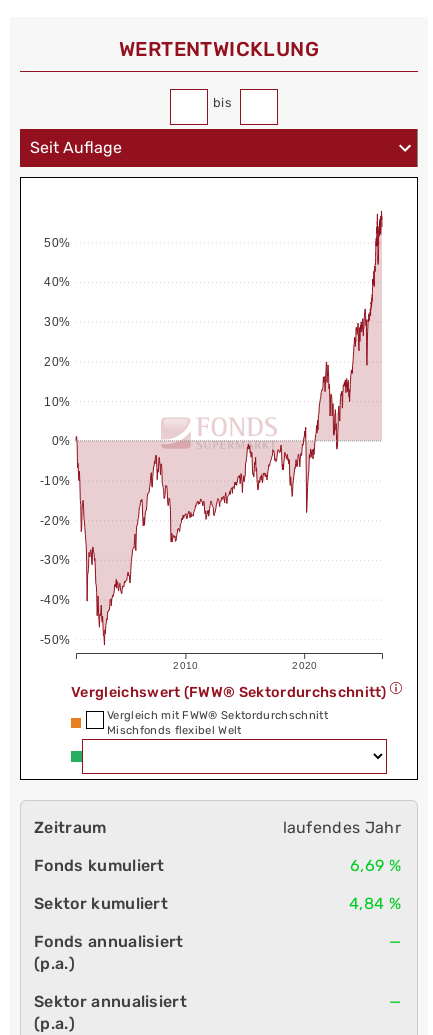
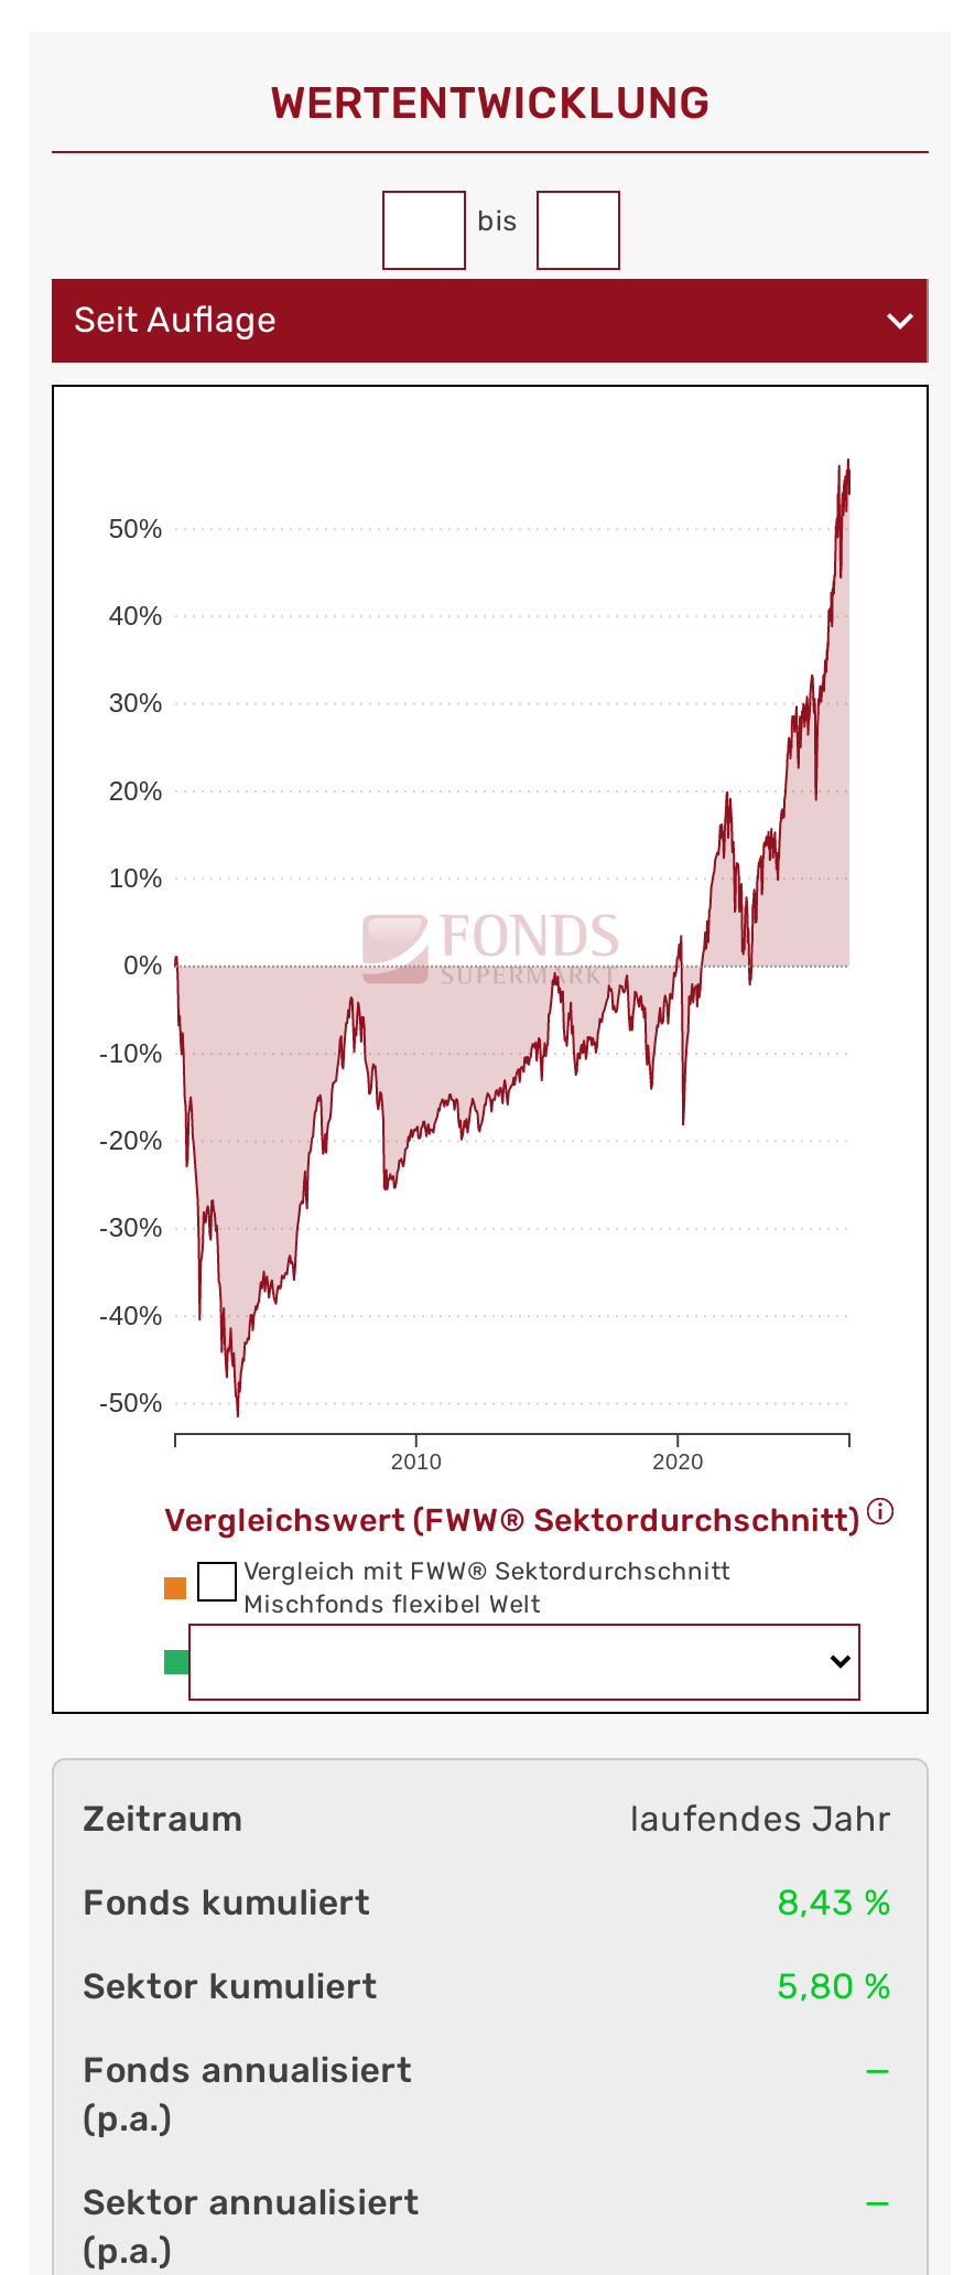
- 6,69 %
+ 8,43 %

- 4,84 %
+ 5,80 %
